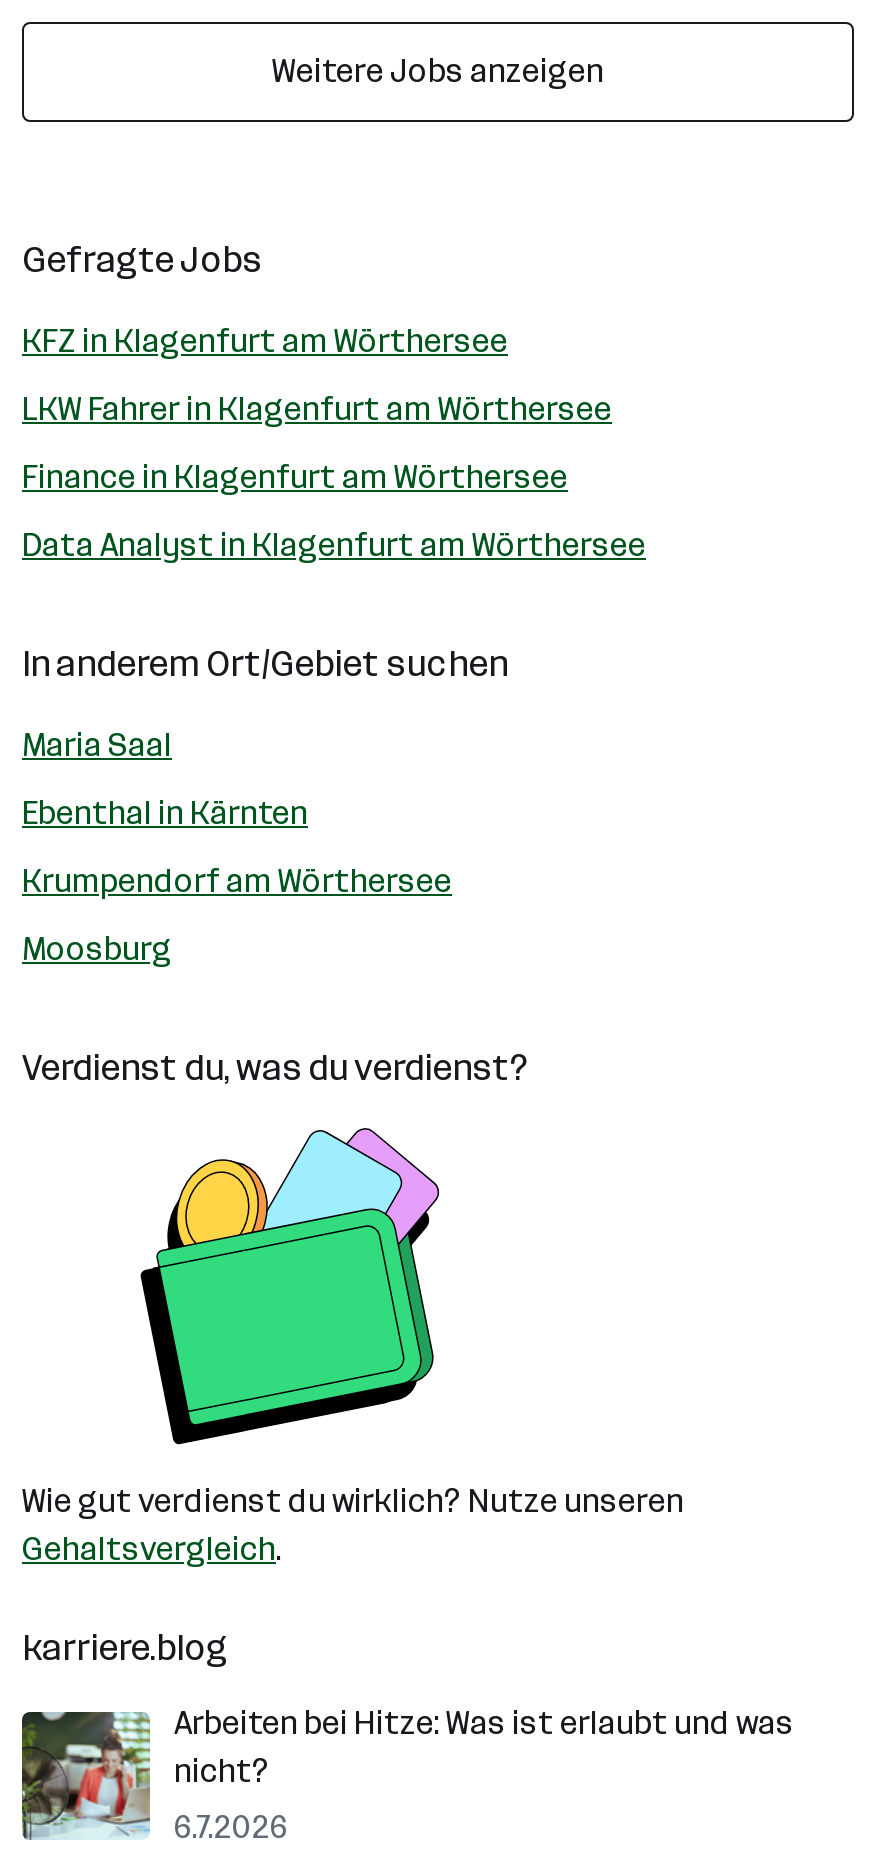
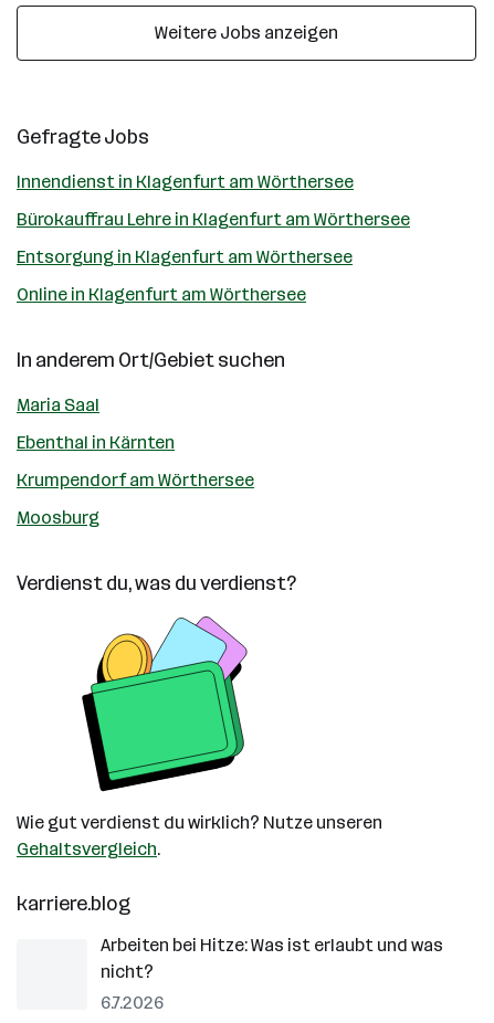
- KFZ in Klagenfurt am Wörthersee
+ Innendienst in Klagenfurt am Wörthersee

- LKW Fahrer in Klagenfurt am Wörthersee
+ Bürokauffrau Lehre in Klagenfurt am Wörthersee

- Finance in Klagenfurt am Wörthersee
+ Entsorgung in Klagenfurt am Wörthersee

- Data Analyst in Klagenfurt am Wörthersee
+ Online in Klagenfurt am Wörthersee

- [image]
